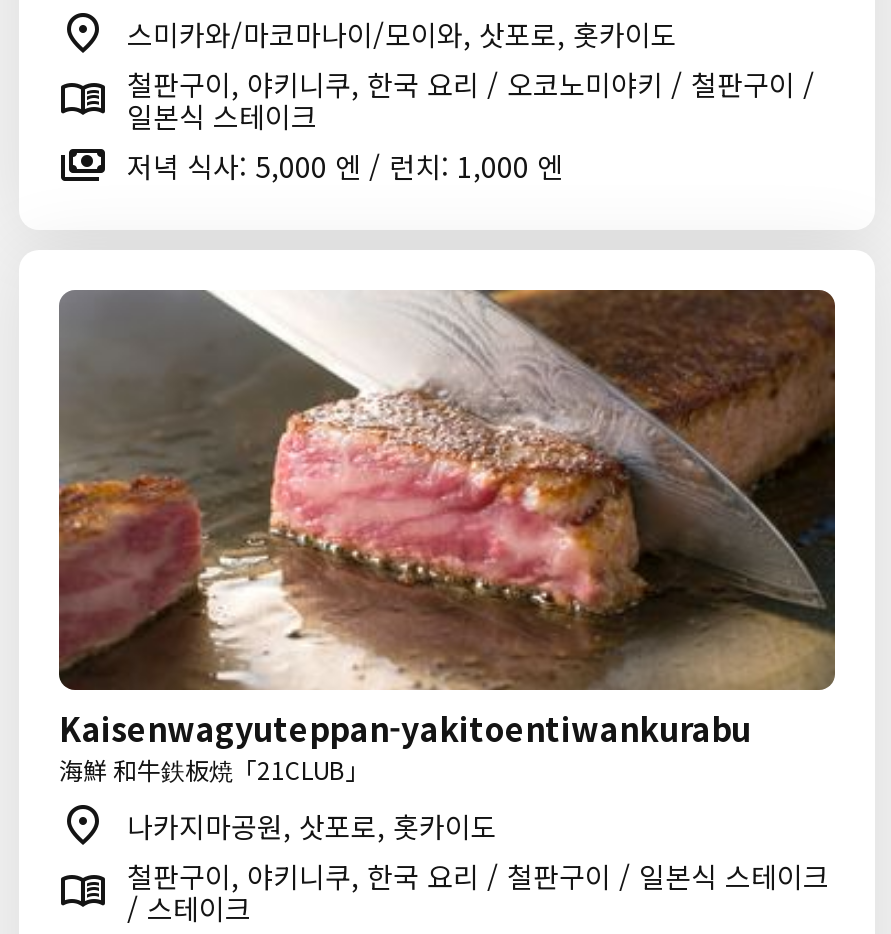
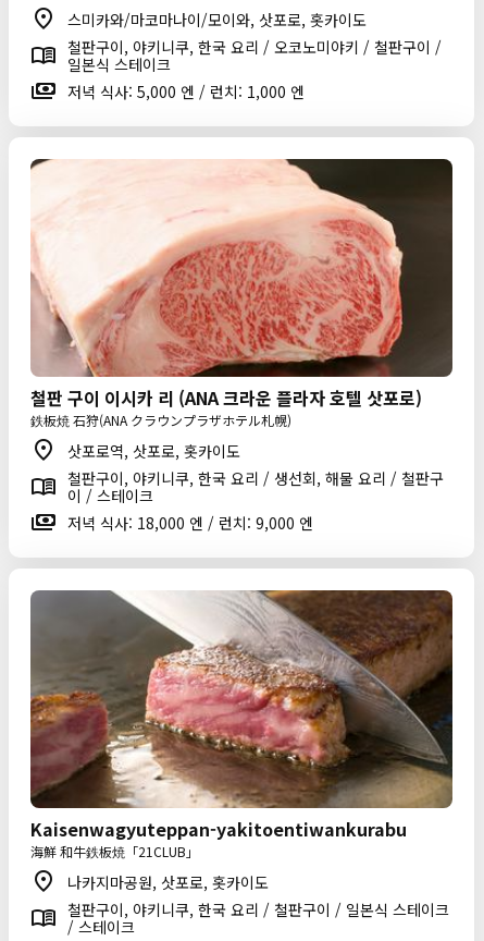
+ [image]
+ 철판 구이 이시카 리 (ANA 크라운 플라자 호텔 삿포로)
+ 鉄板焼 石狩(ANA クラウンプラザホテル札幌)
+ 삿포로역, 삿포로, 홋카이도
+ 철판구이, 야키니쿠, 한국 요리 / 생선회, 해물 요리 / 철판구
+ 이 / 스테이크
+ 저녁 식사: 18,000 엔 / 런치: 9,000 엔
